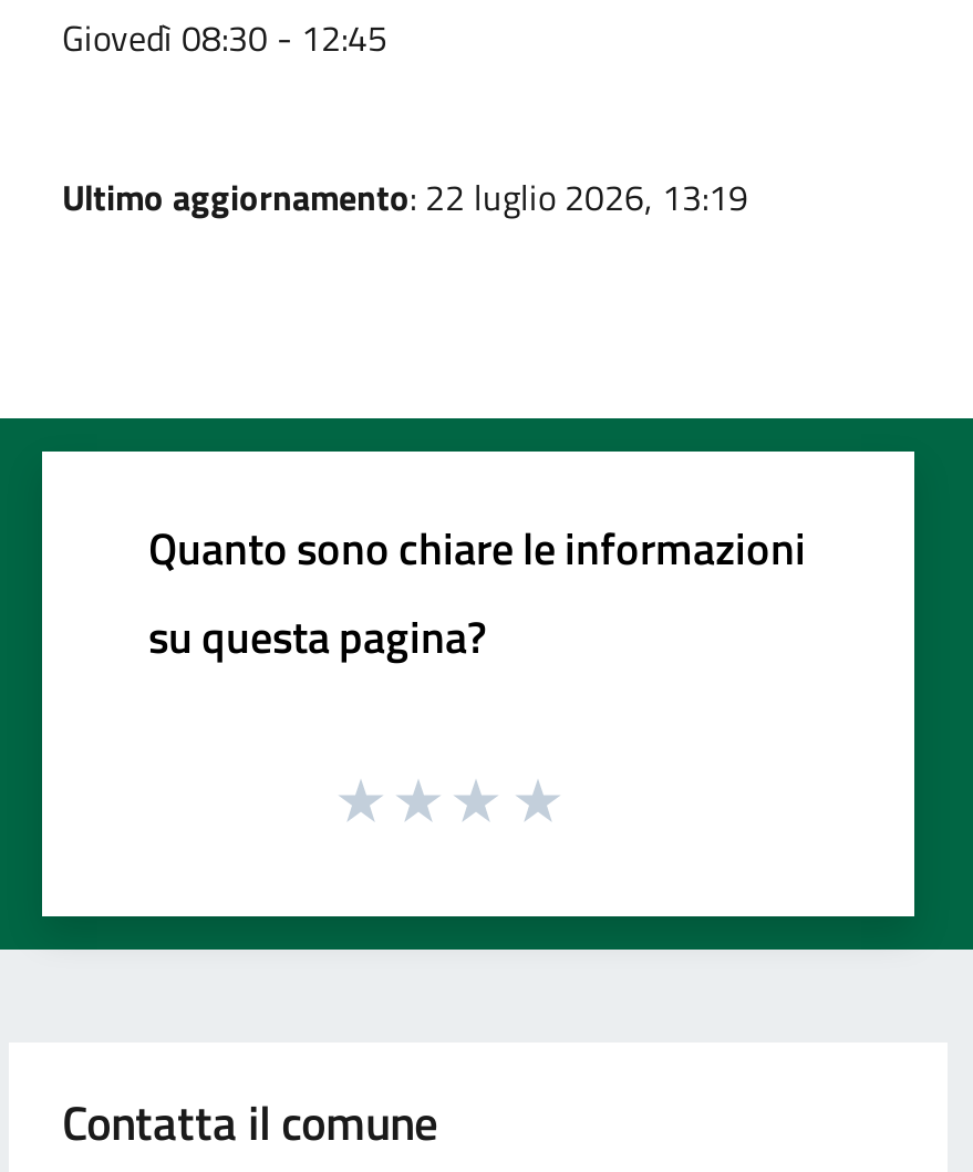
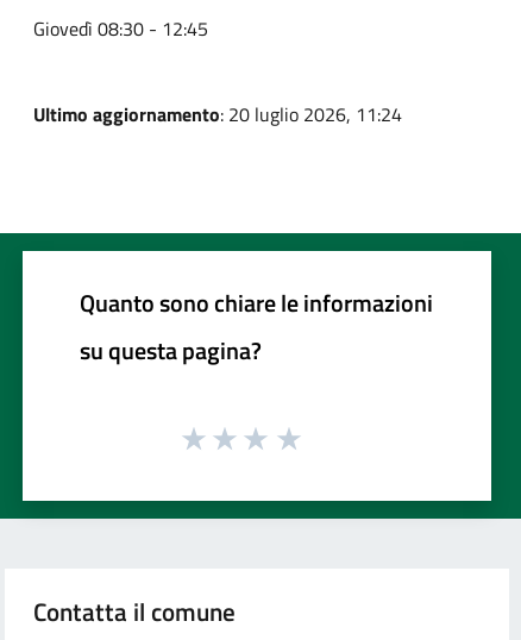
- Ultimo aggiornamento: 22 luglio 2026, 13:19
+ Ultimo aggiornamento: 20 luglio 2026, 11:24
